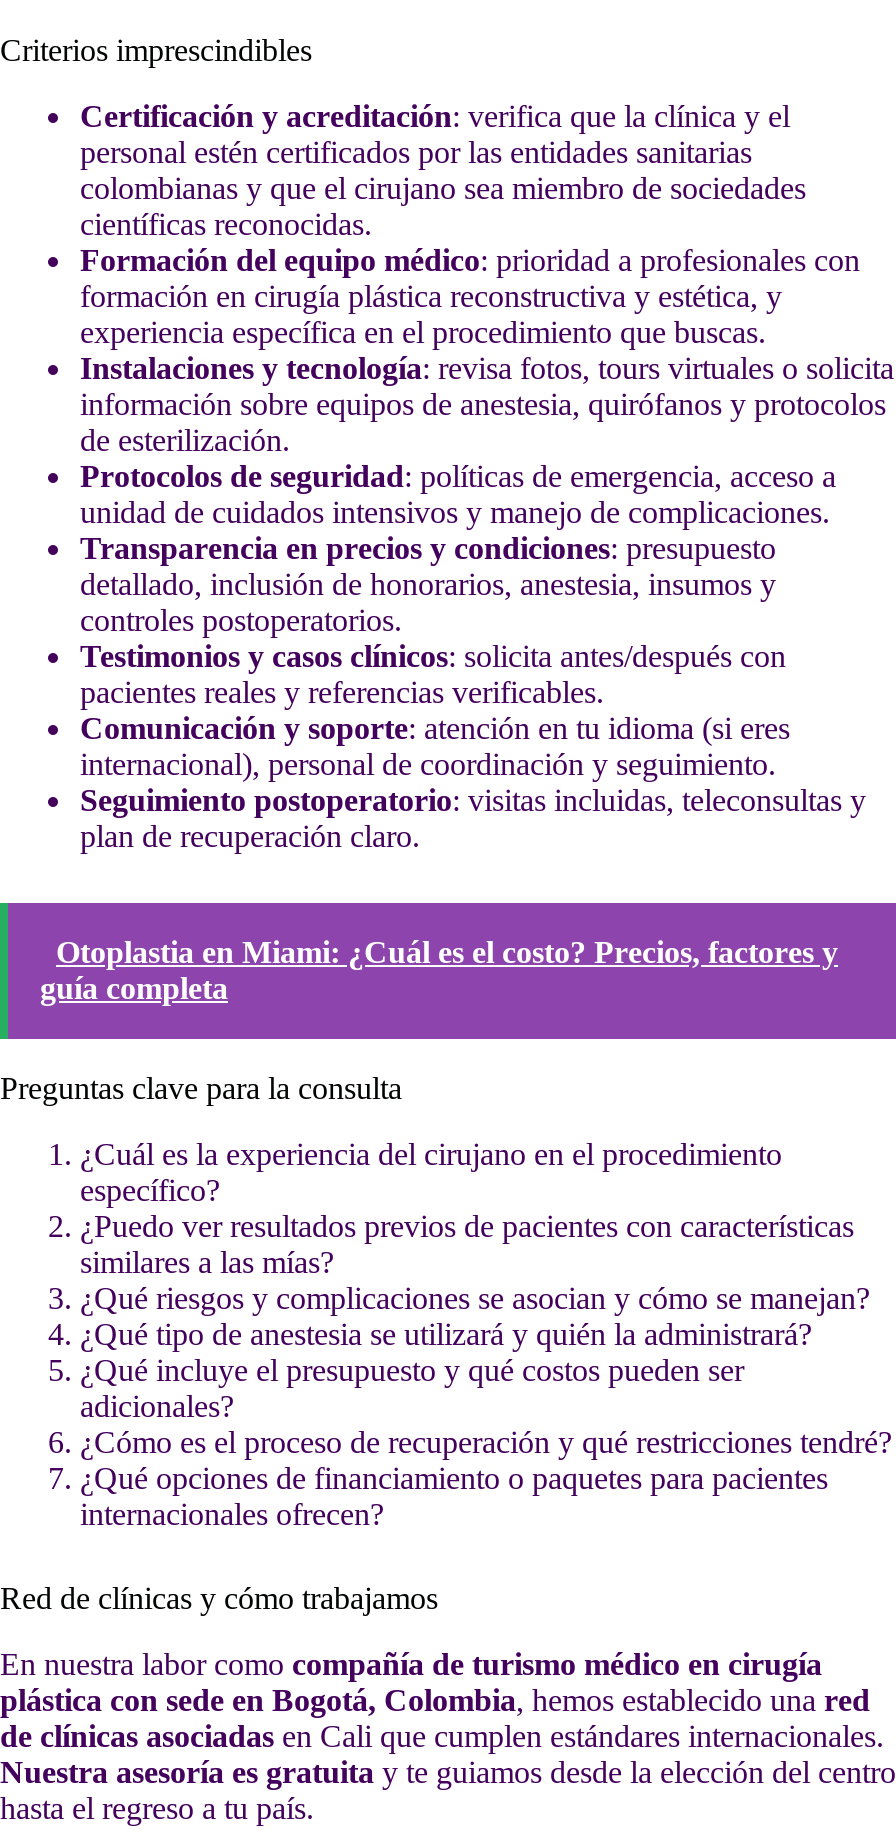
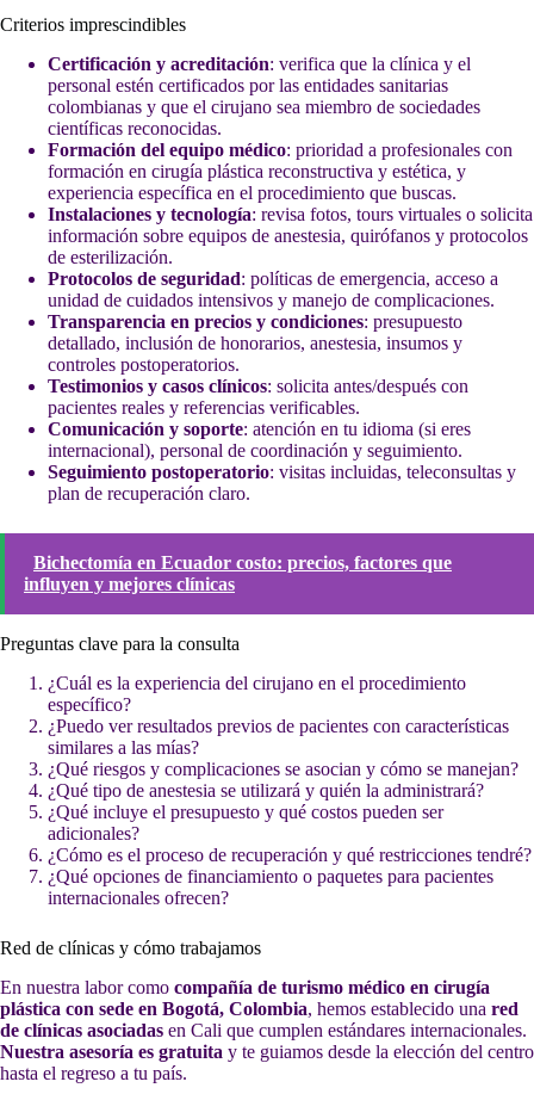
- Otoplastia en Miami: ¿Cuál es el costo? Precios, factores y
- guía completa
+ Bichectomía en Ecuador costo: precios, factores que
+ influyen y mejores clínicas
